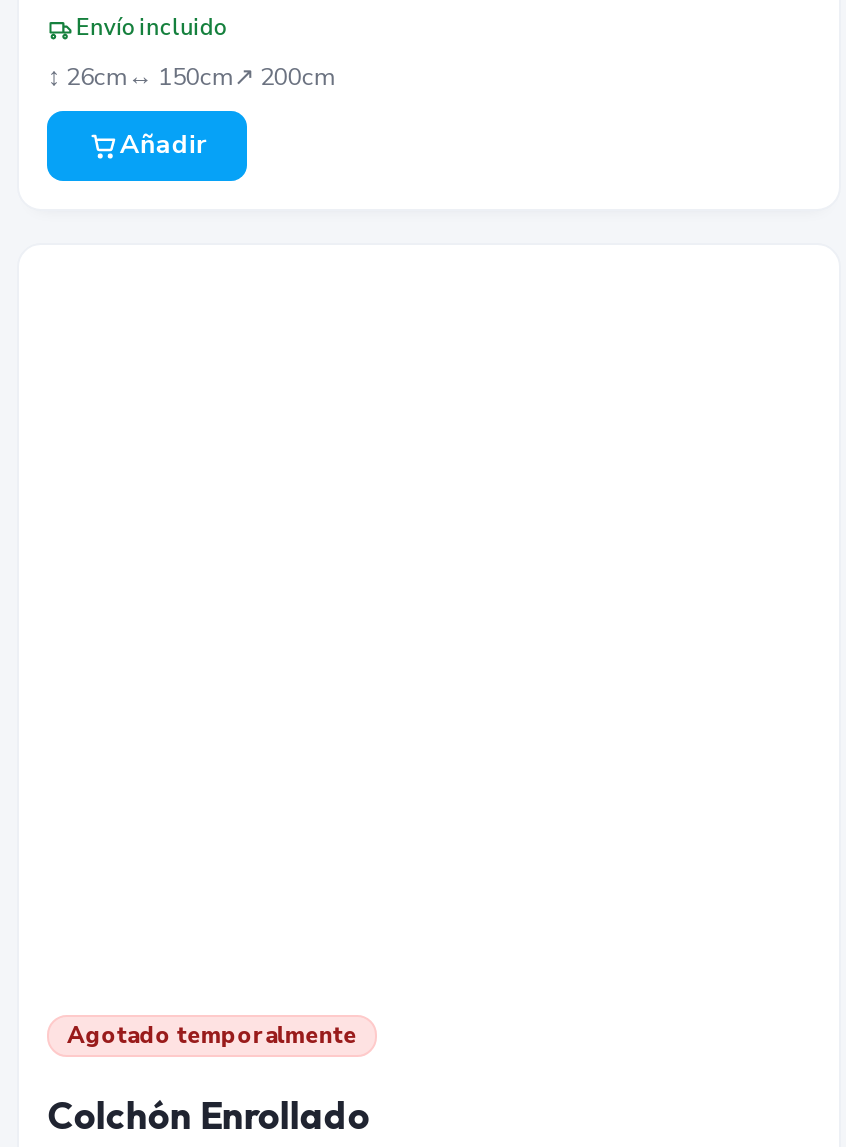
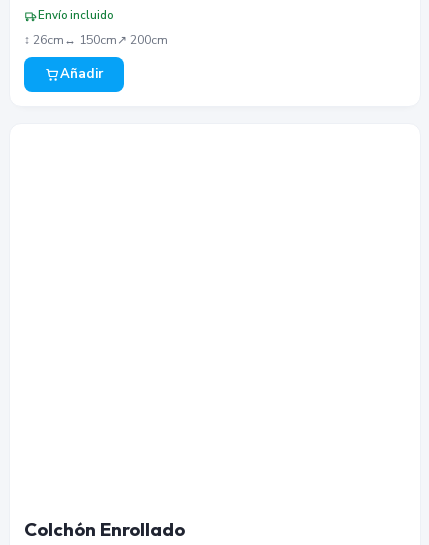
- Agotado temporalmente
